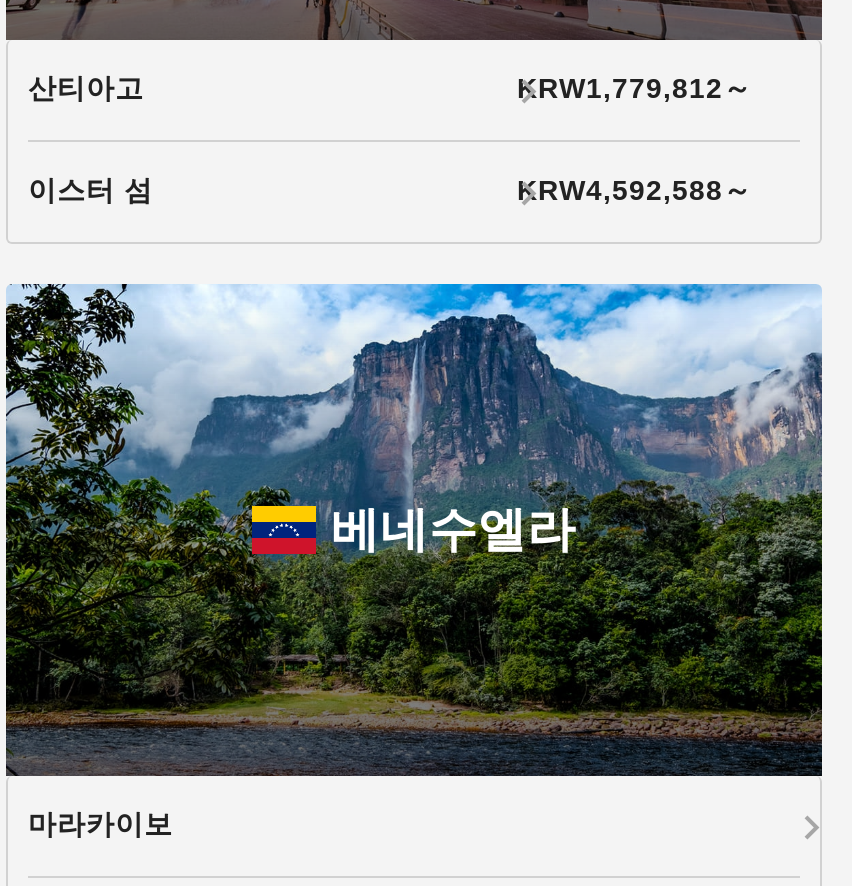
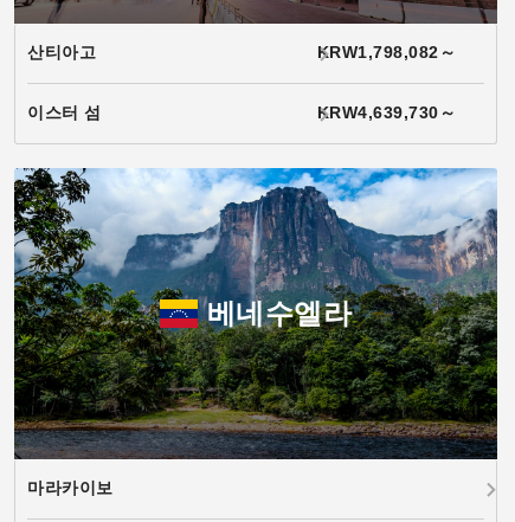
- KRW1,779,812～
+ KRW1,798,082～

- KRW4,592,588～
+ KRW4,639,730～
